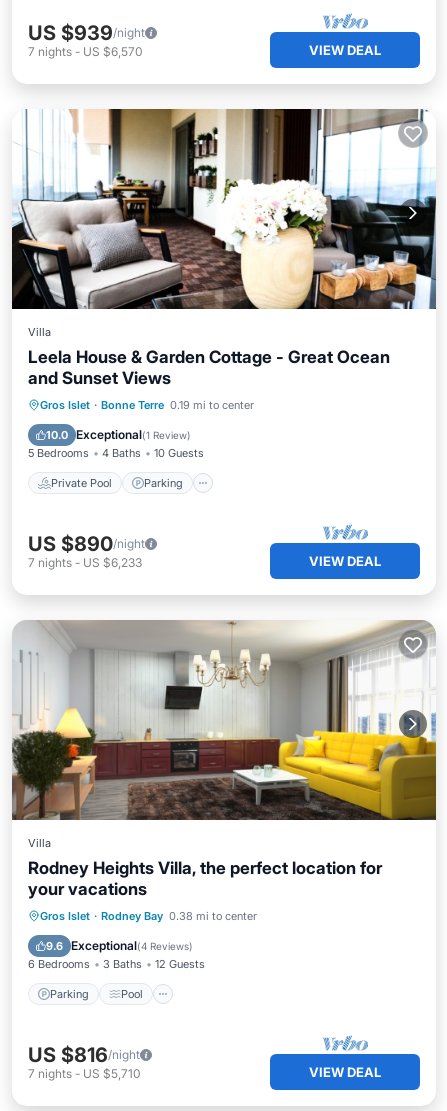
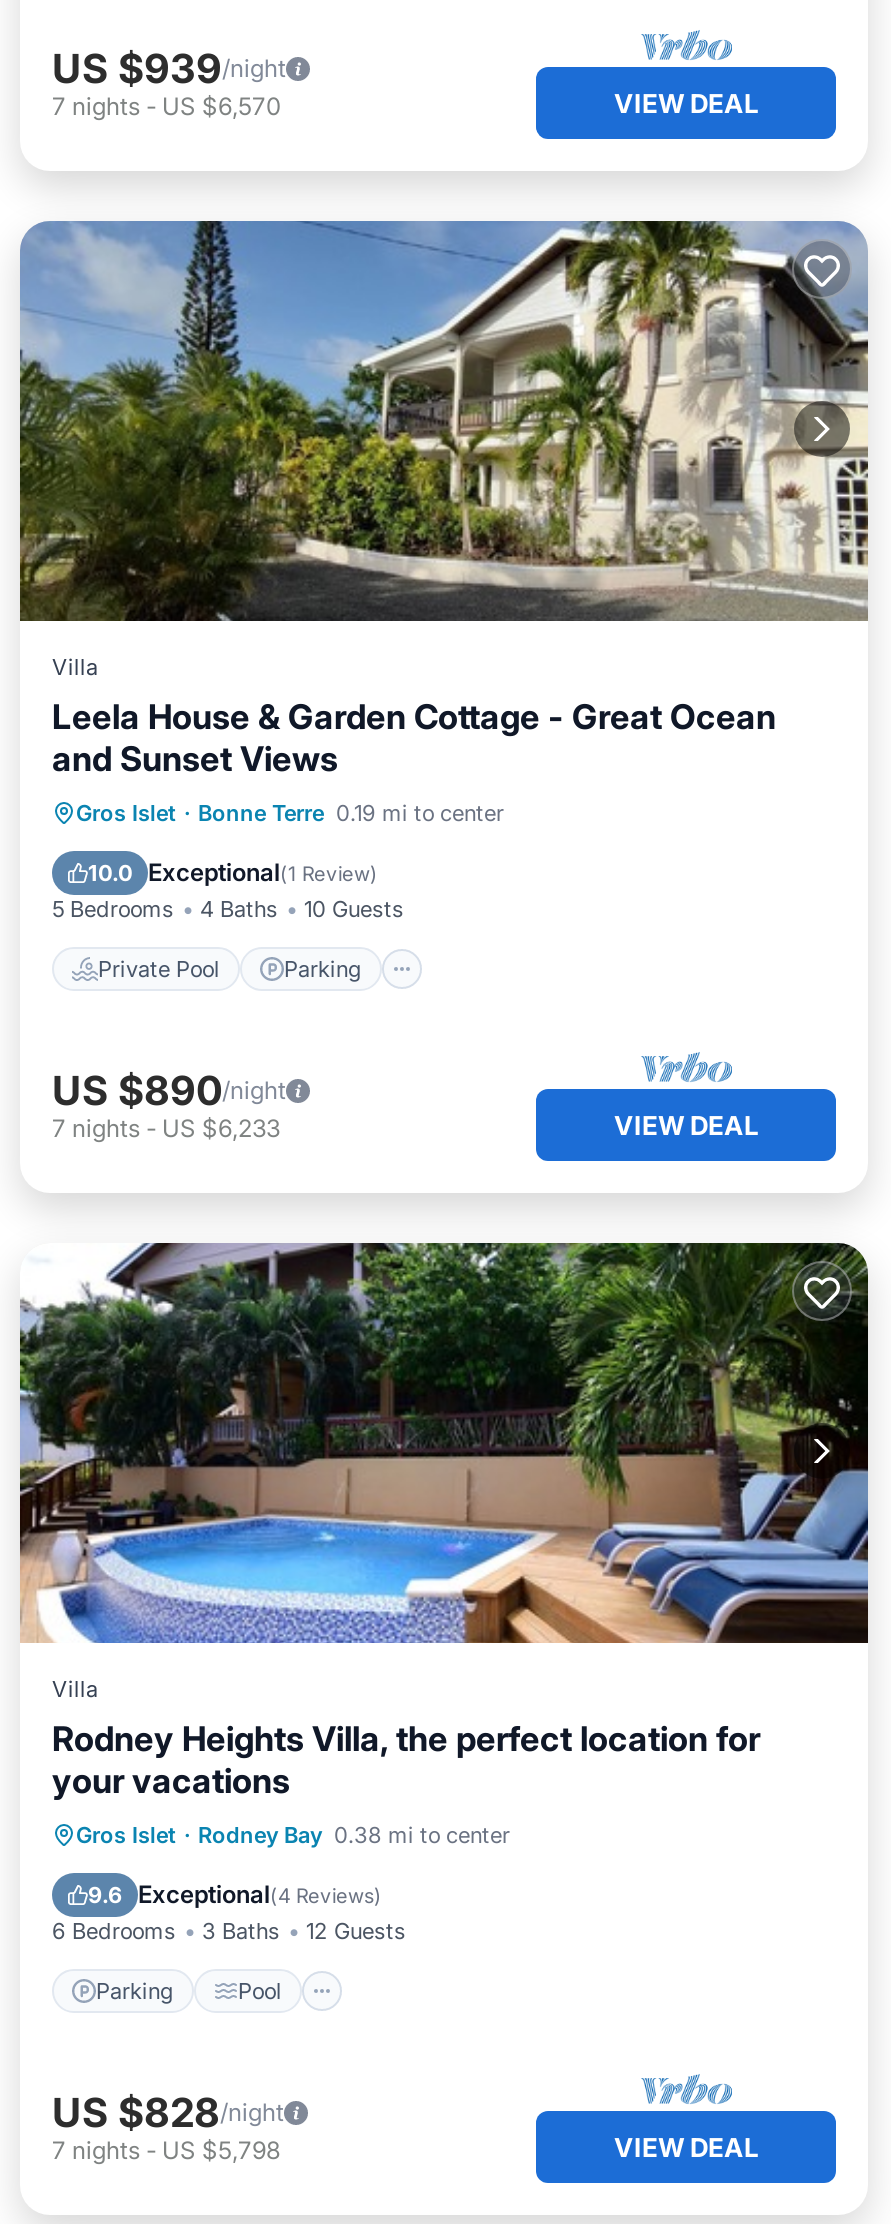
- [image]
+ [image]

- [image]
+ [image]

- US $816/night
+ US $828/night

- 7 nights - US $5,710
+ 7 nights - US $5,798
